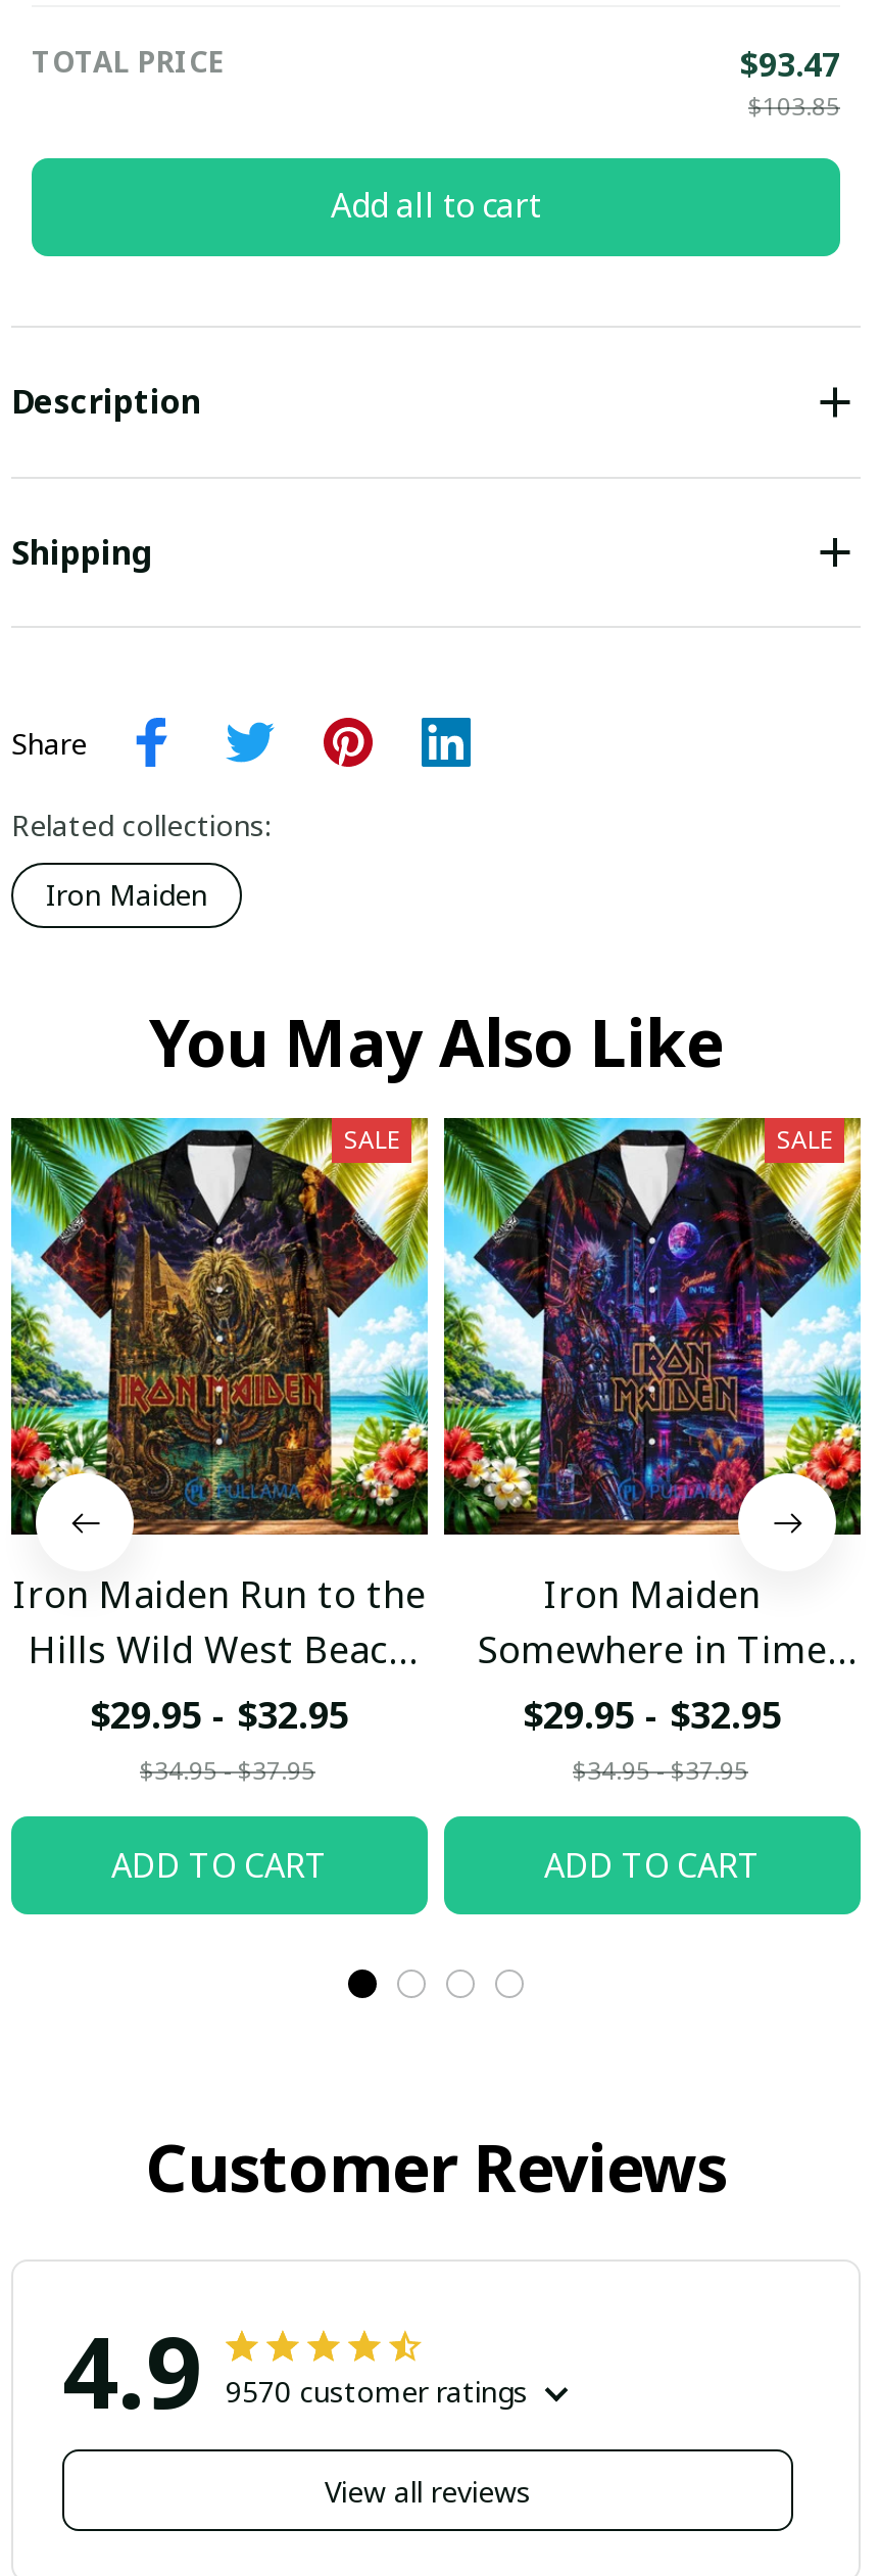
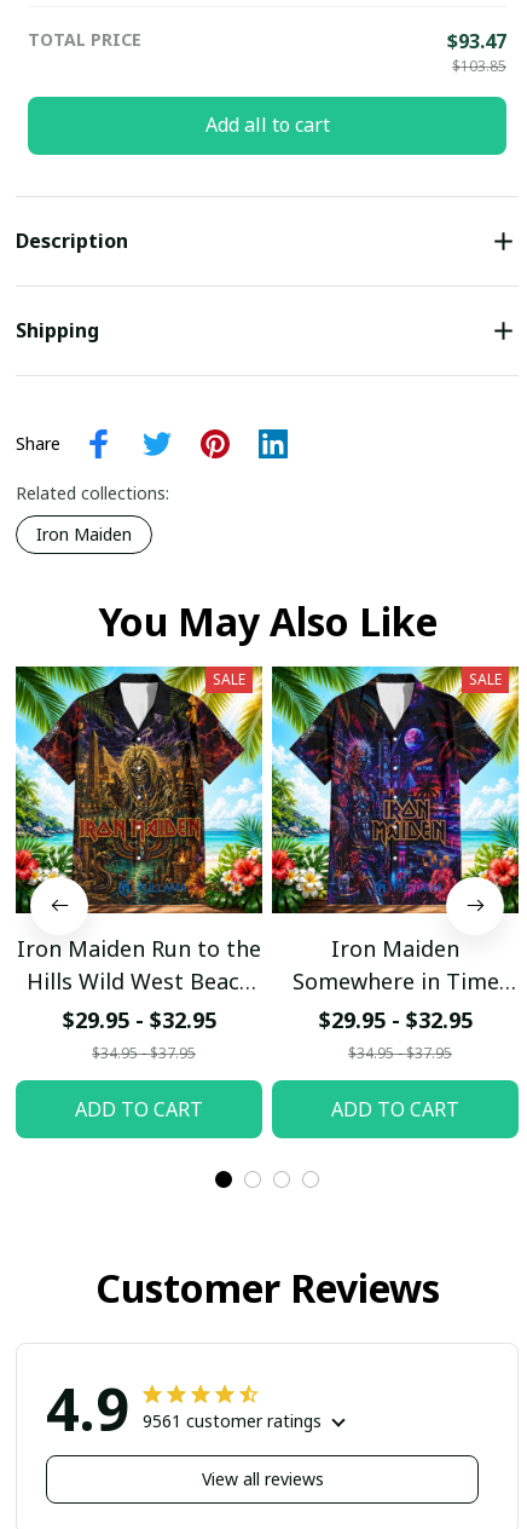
- 9570 customer ratings
+ 9561 customer ratings
